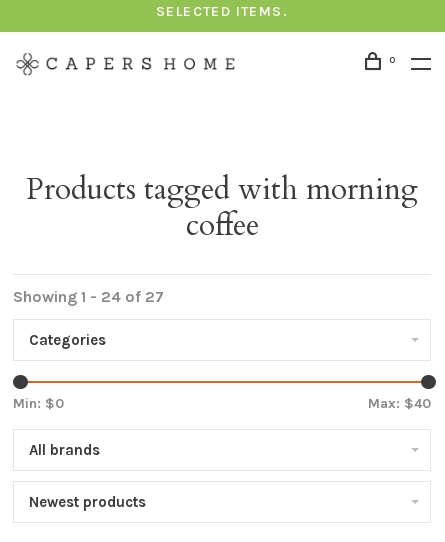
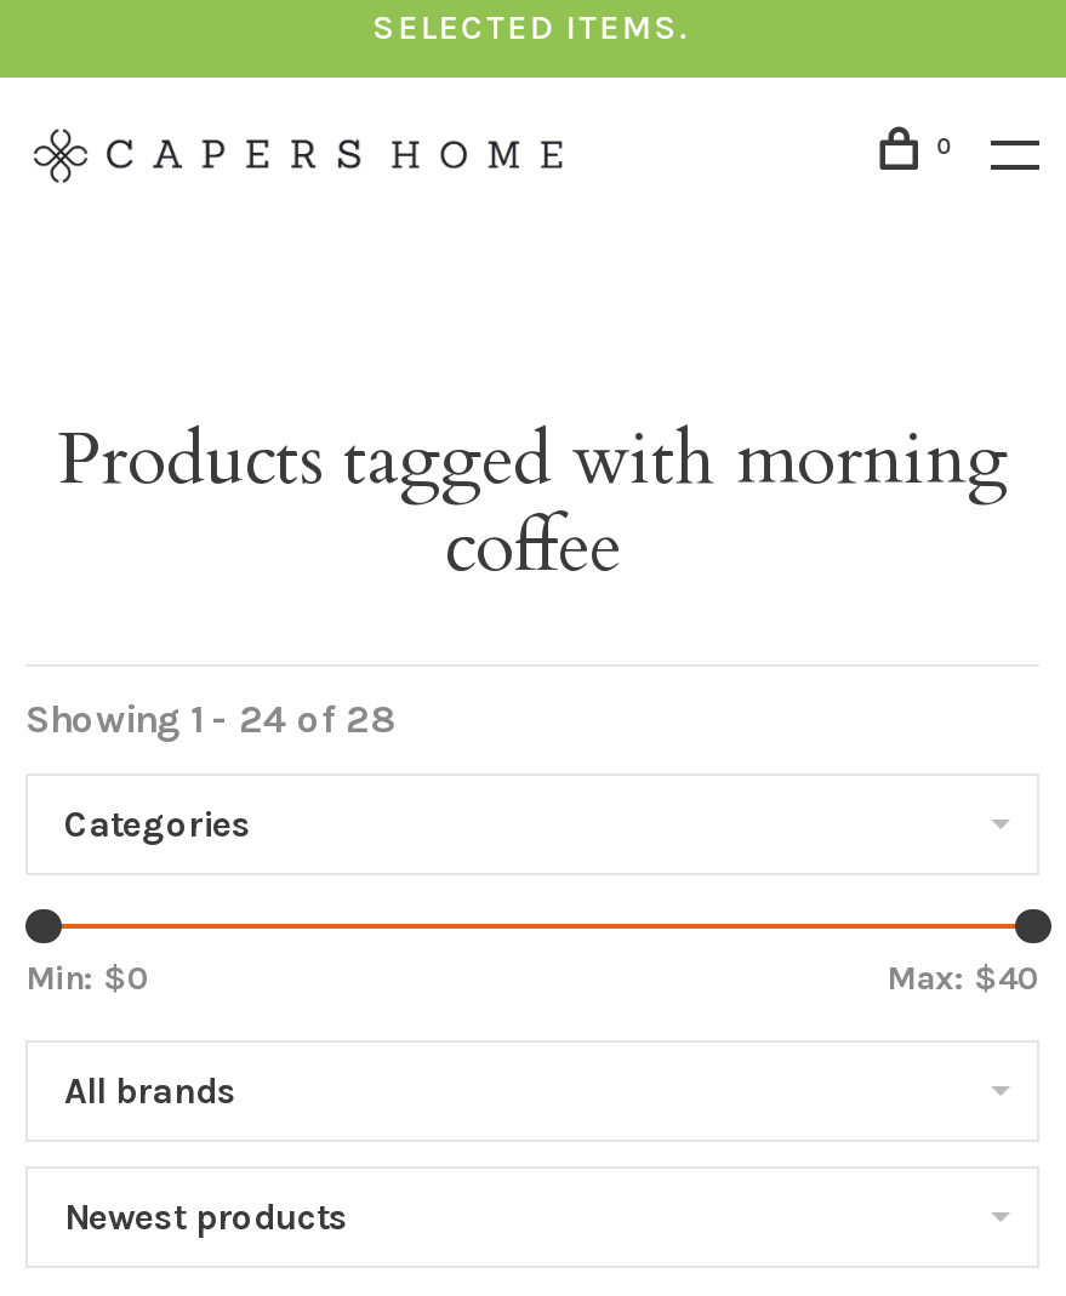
- Showing 1 - 24 of 27
+ Showing 1 - 24 of 28
